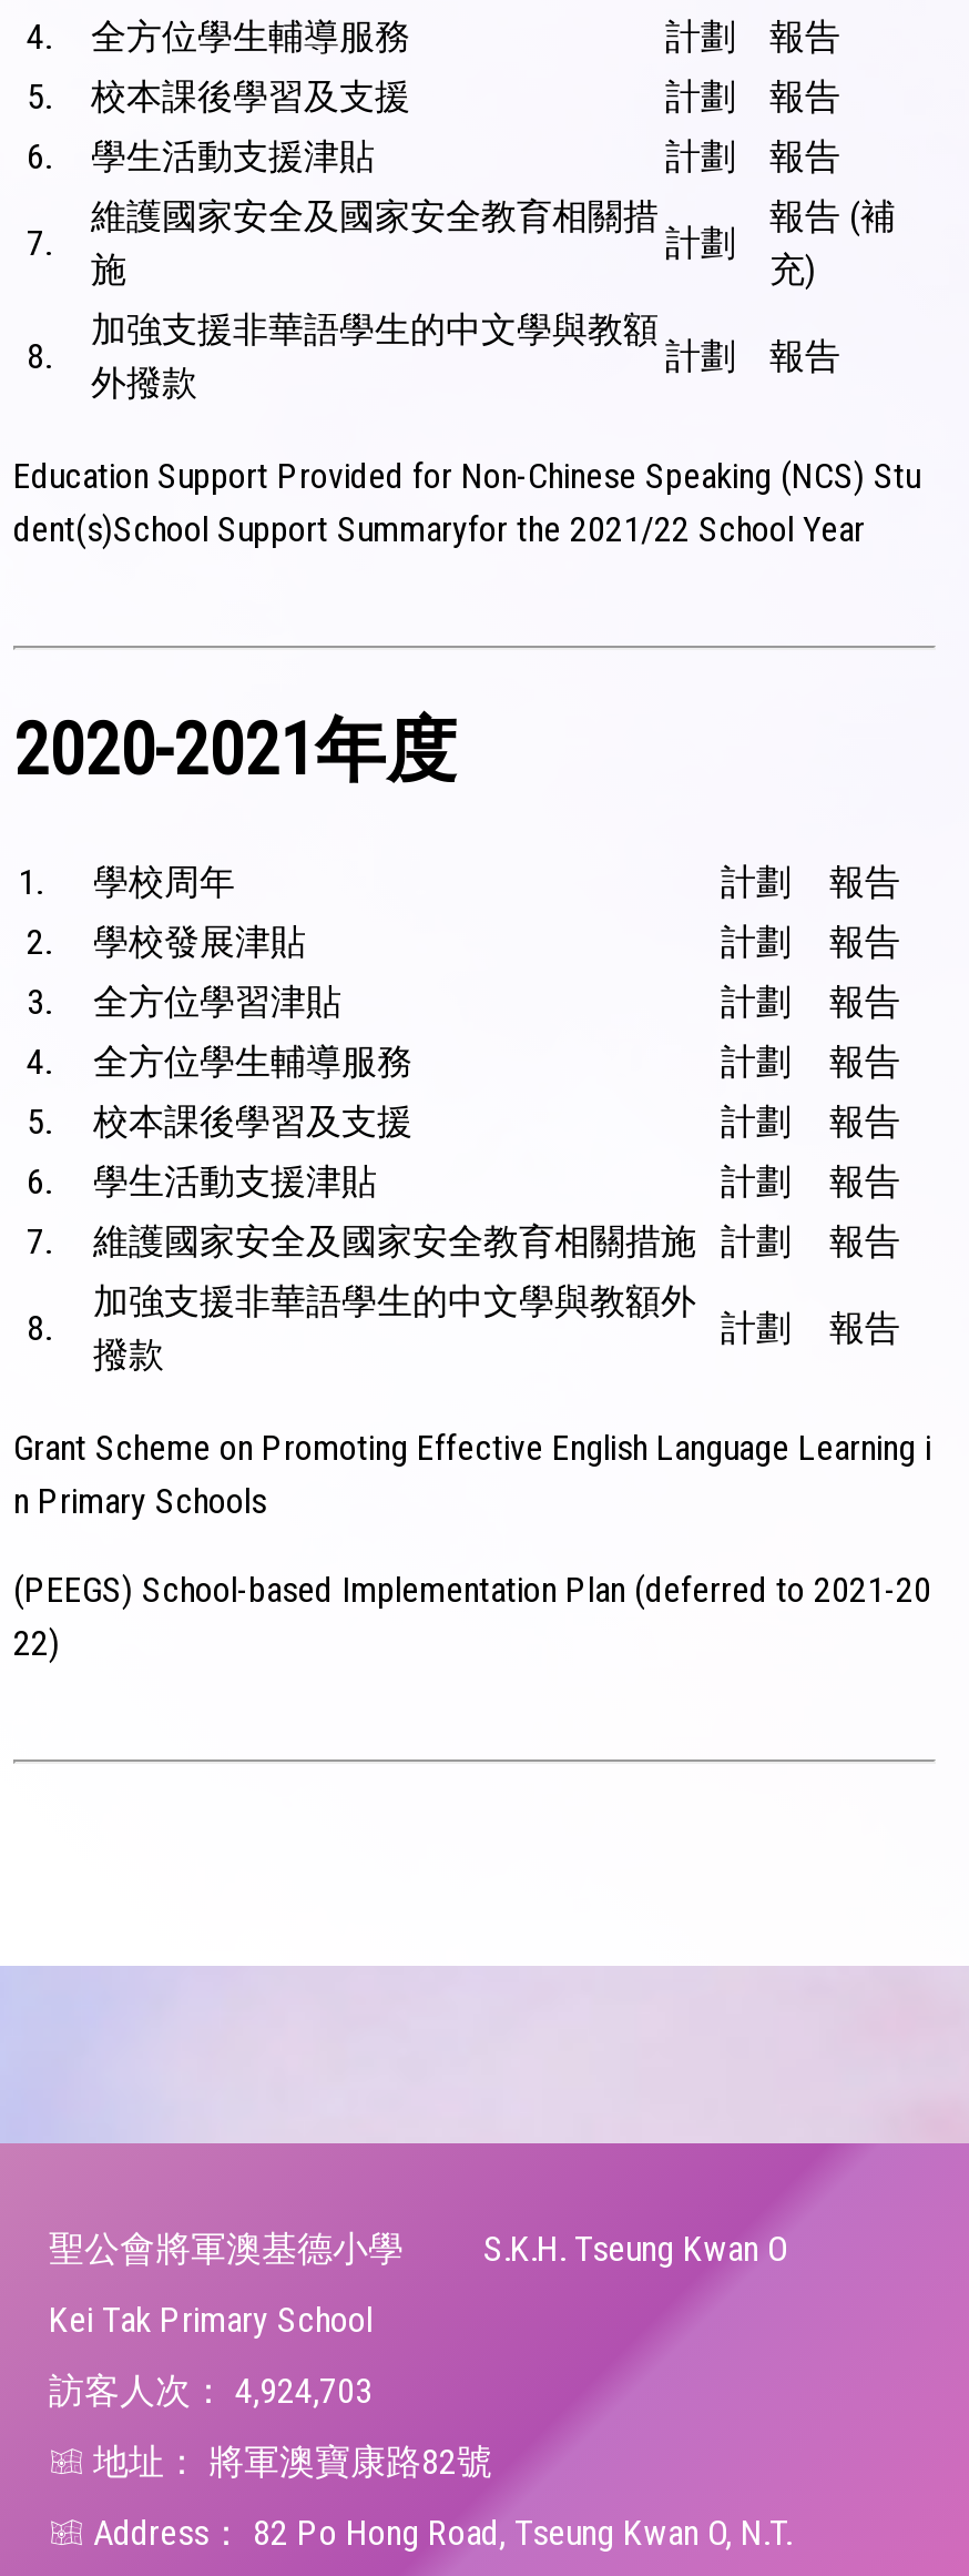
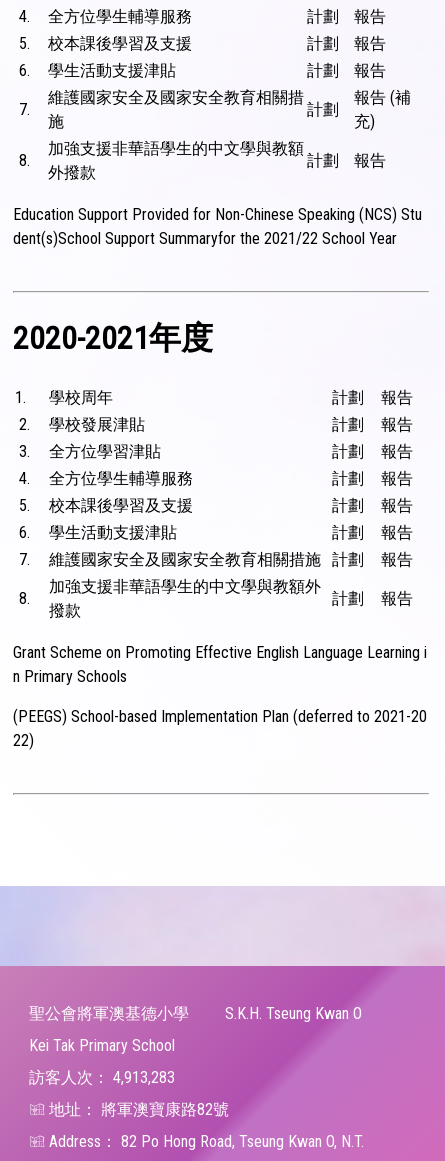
- 訪客人次： 4,924,703
+ 訪客人次： 4,913,283
